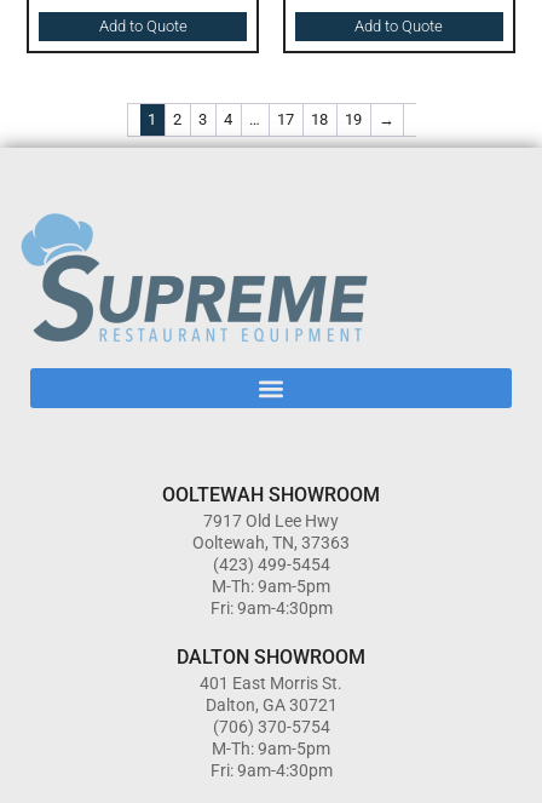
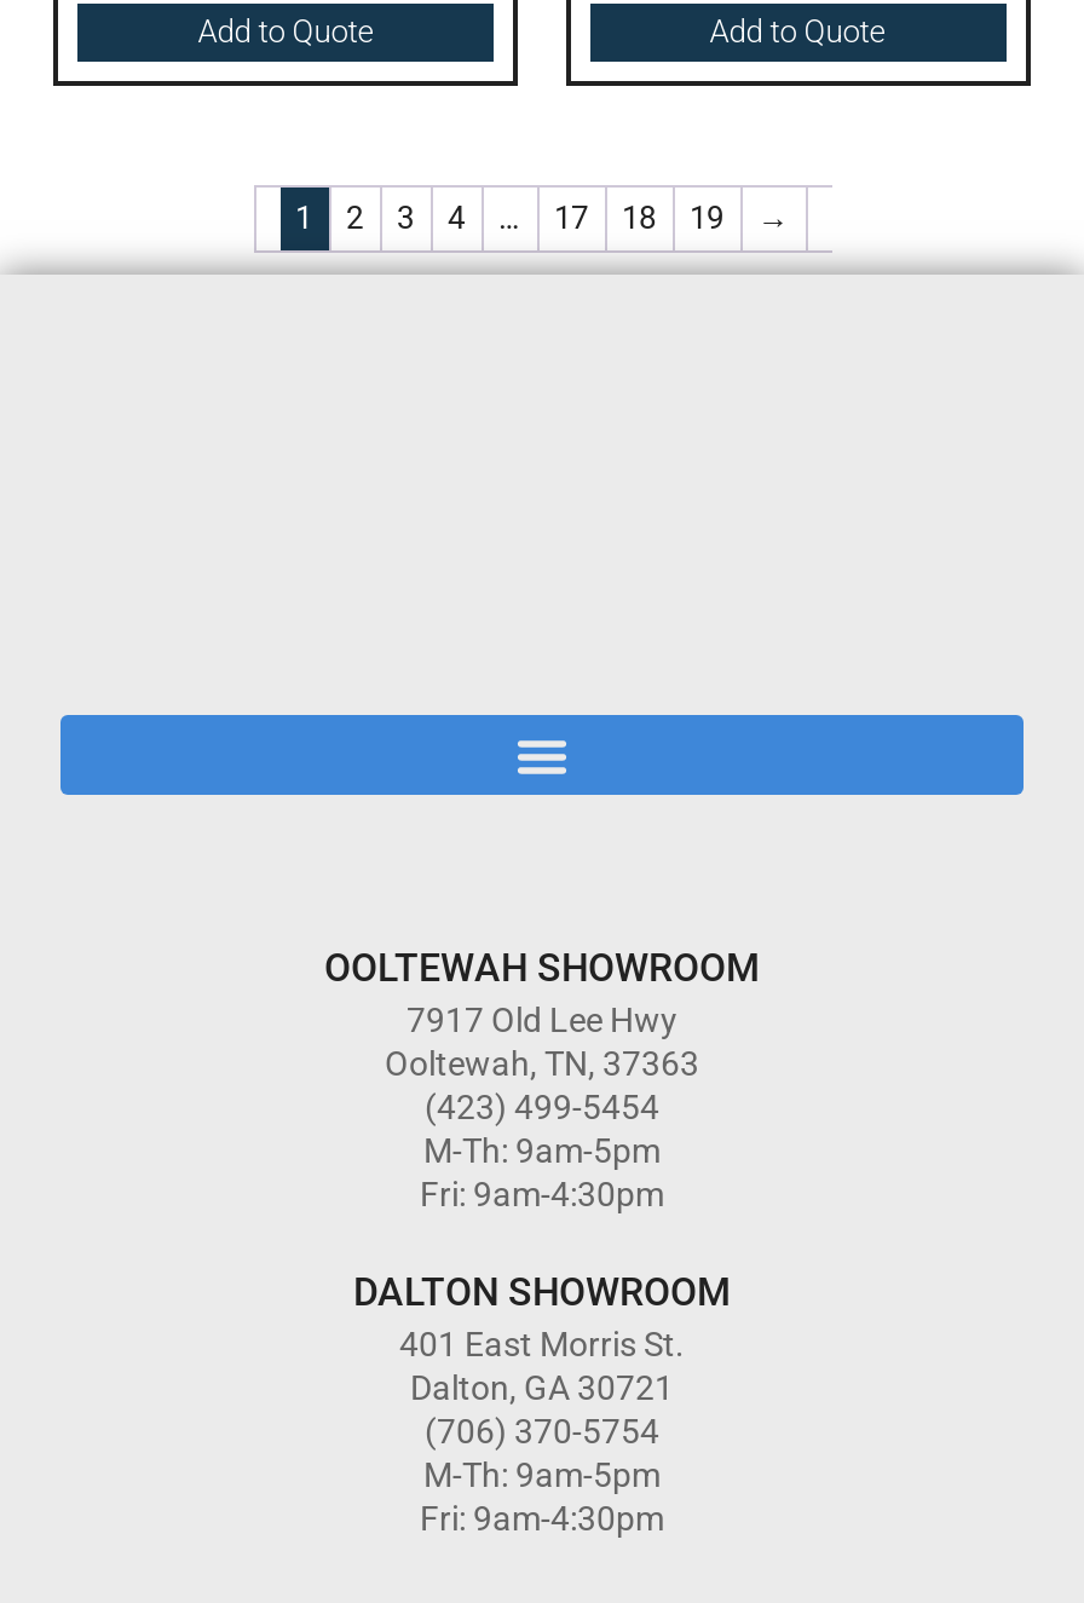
- [image]
